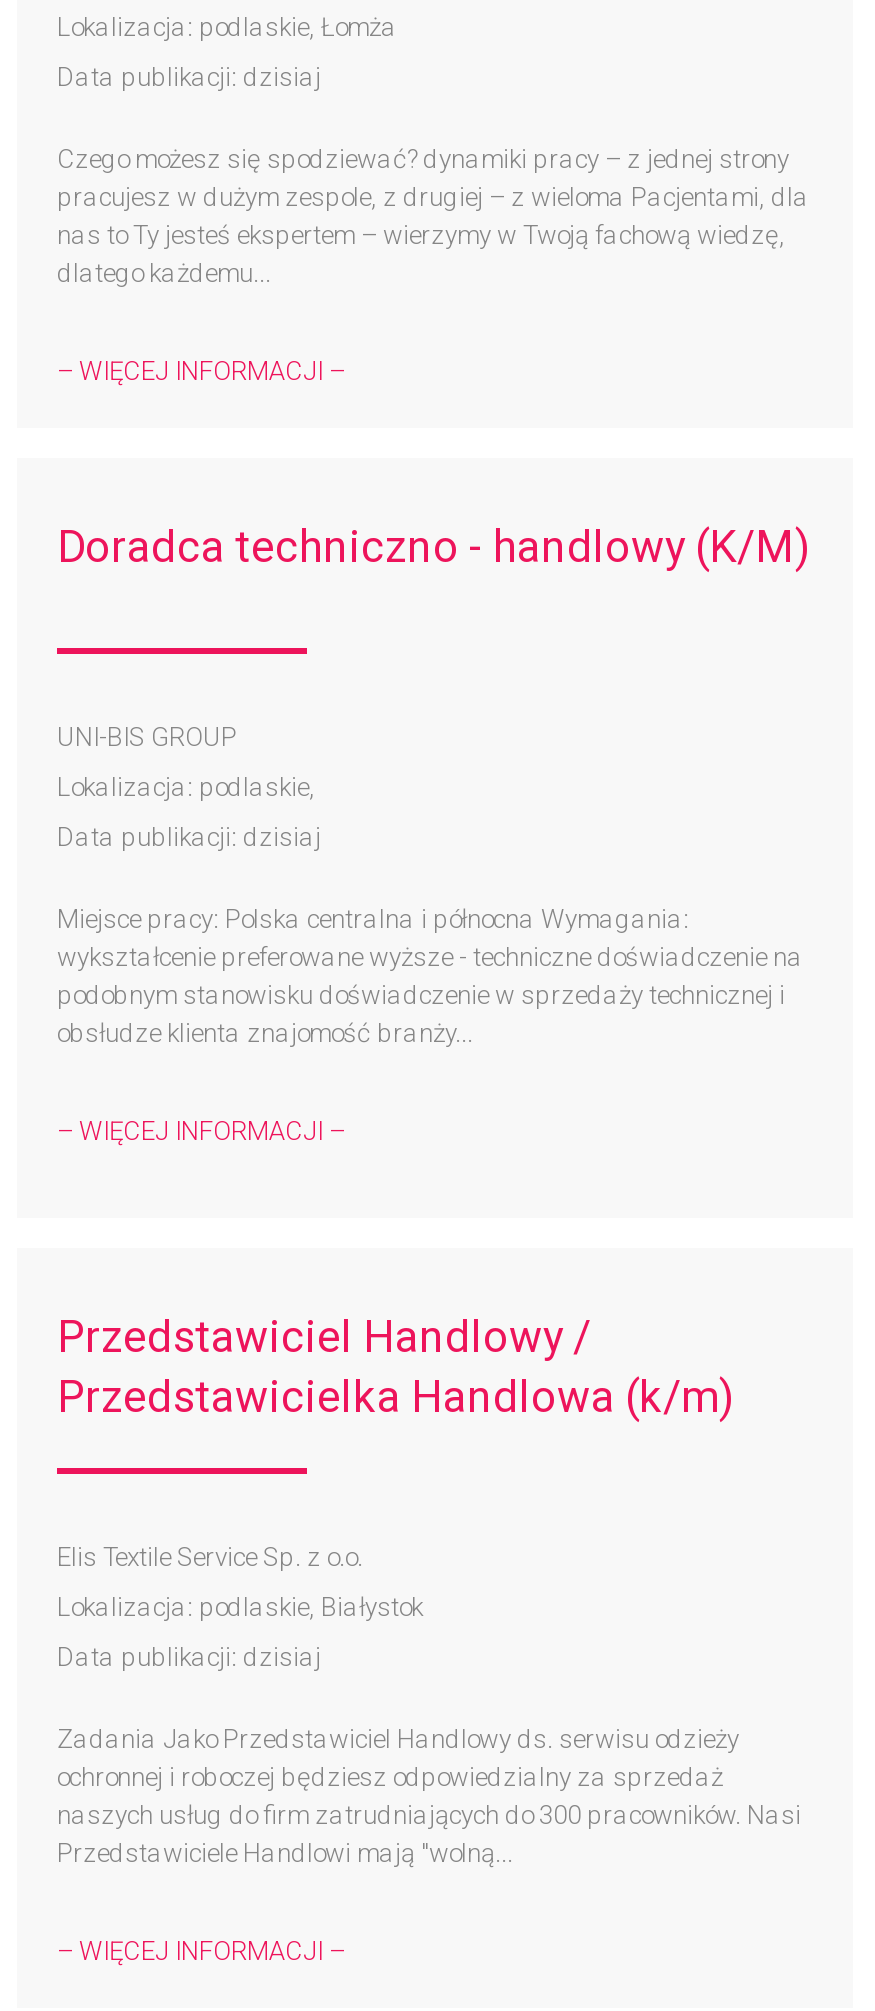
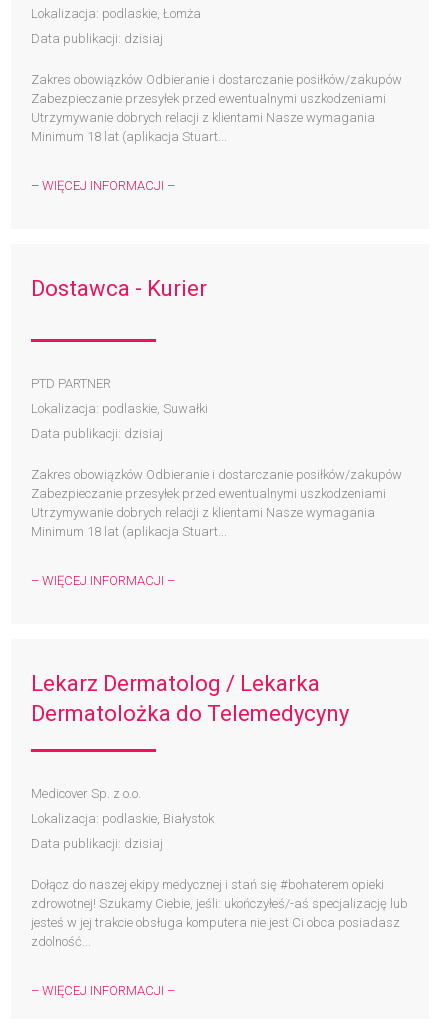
- Czego możesz się spodziewać? dynamiki pracy – z jednej strony
- pracujesz w dużym zespole, z drugiej – z wieloma Pacjentami, dla
- nas to Ty jesteś ekspertem – wierzymy w Twoją fachową wiedzę,
- dlatego każdemu...
+ Zakres obowiązków Odbieranie i dostarczanie posiłków/zakupów
+ Zabezpieczanie przesyłek przed ewentualnymi uszkodzeniami
+ Utrzymywanie dobrych relacji z klientami Nasze wymagania
+ Minimum 18 lat (aplikacja Stuart...

- Doradca techniczno - handlowy (K/M)
+ Dostawca - Kurier

- UNI-BIS GROUP
+ PTD PARTNER

- Lokalizacja: podlaskie,
+ Lokalizacja: podlaskie, Suwałki

- Miejsce pracy: Polska centralna i północna Wymagania:
- wykształcenie preferowane wyższe - techniczne doświadczenie na
- podobnym stanowisku doświadczenie w sprzedaży technicznej i
- obsłudze klienta znajomość branży...
+ Zakres obowiązków Odbieranie i dostarczanie posiłków/zakupów
+ Zabezpieczanie przesyłek przed ewentualnymi uszkodzeniami
+ Utrzymywanie dobrych relacji z klientami Nasze wymagania
+ Minimum 18 lat (aplikacja Stuart...

- Przedstawiciel Handlowy /
- Przedstawicielka Handlowa (k/m)
+ Lekarz Dermatolog / Lekarka
+ Dermatolożka do Telemedycyny

- Elis Textile Service Sp. z o.o.
+ Medicover Sp. z o.o.

- Zadania Jako Przedstawiciel Handlowy ds. serwisu odzieży
- ochronnej i roboczej będziesz odpowiedzialny za sprzedaż
- naszych usług do firm zatrudniających do 300 pracowników. Nasi
- Przedstawiciele Handlowi mają "wolną...
+ Dołącz do naszej ekipy medycznej i stań się #bohaterem opieki
+ zdrowotnej! Szukamy Ciebie, jeśli: ukończyłeś/-aś specjalizację lub
+ jesteś w jej trakcie obsługa komputera nie jest Ci obca posiadasz
+ zdolność...
